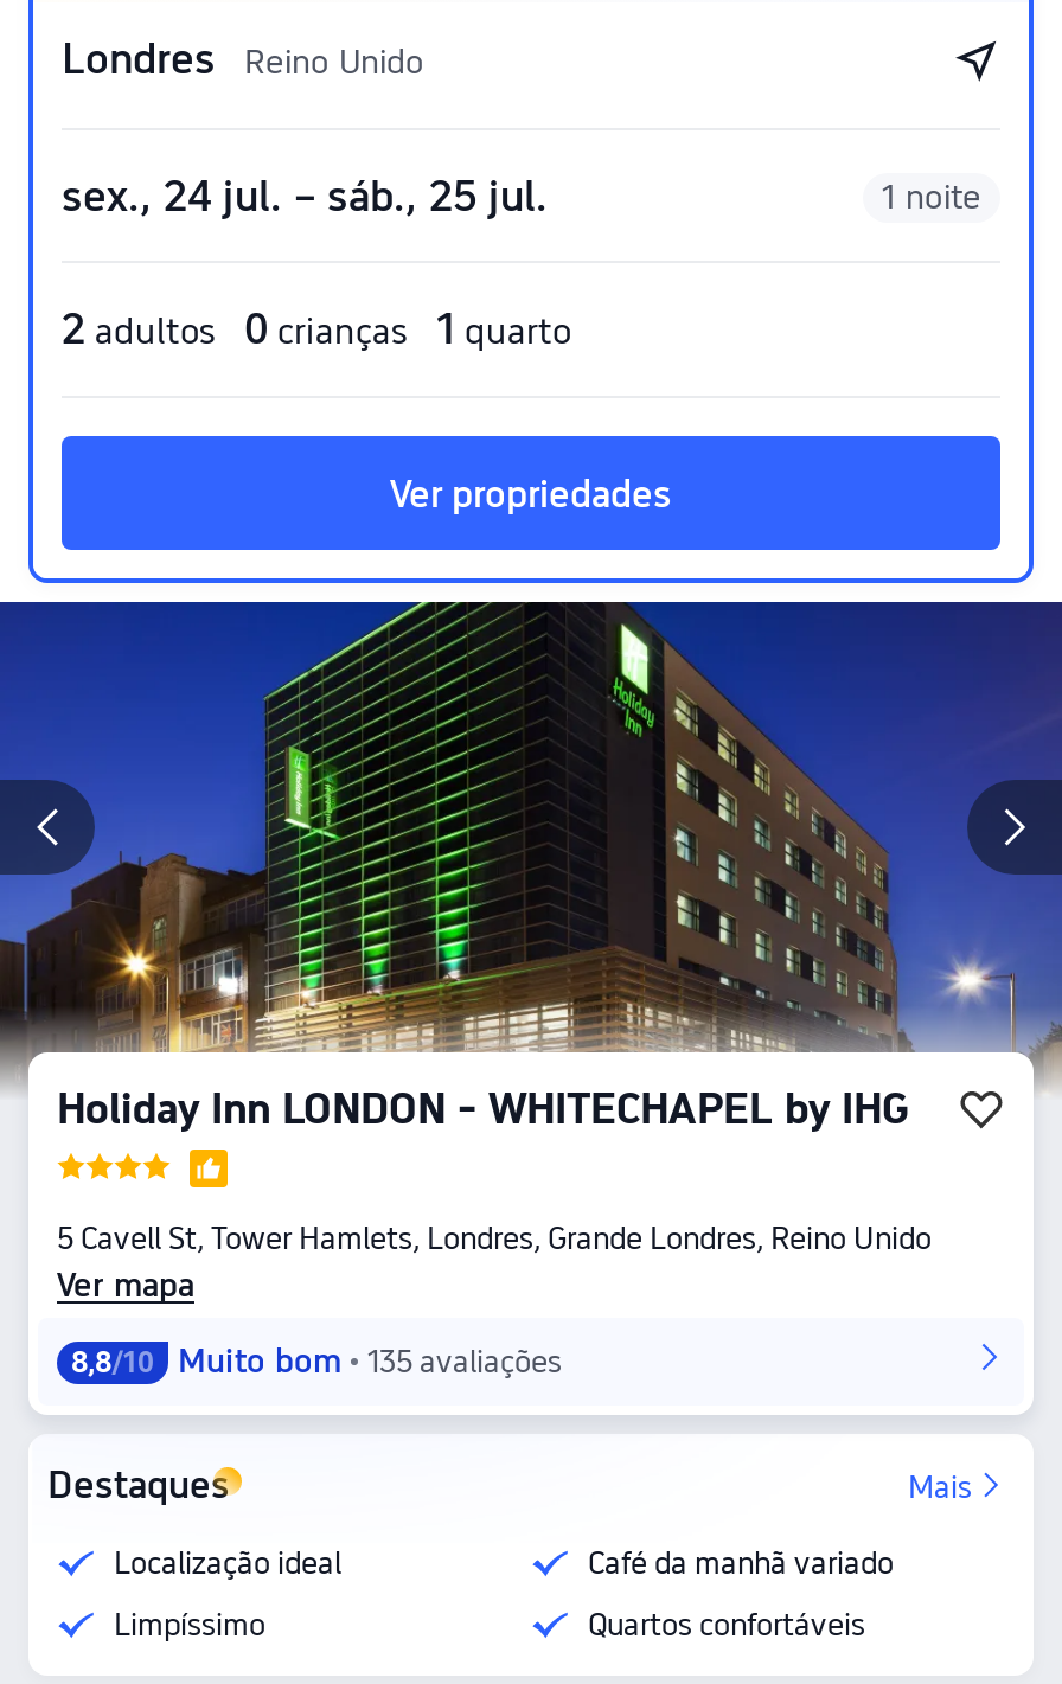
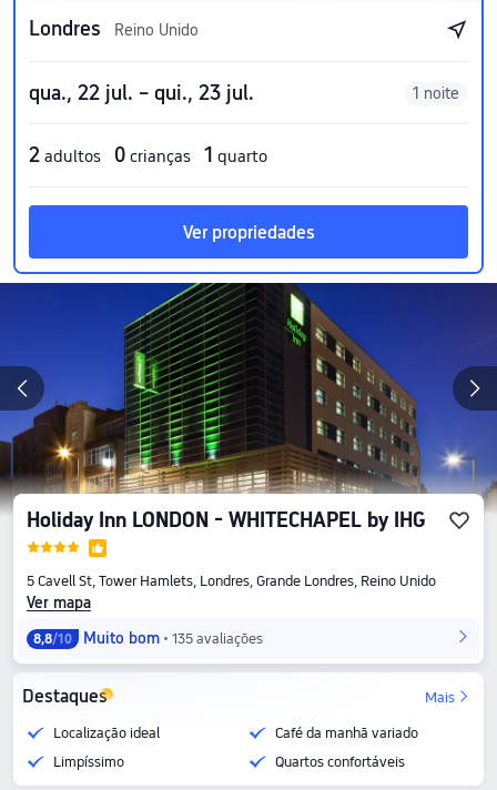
- sex., 24 jul. – sáb., 25 jul.
+ qua., 22 jul. – qui., 23 jul.
